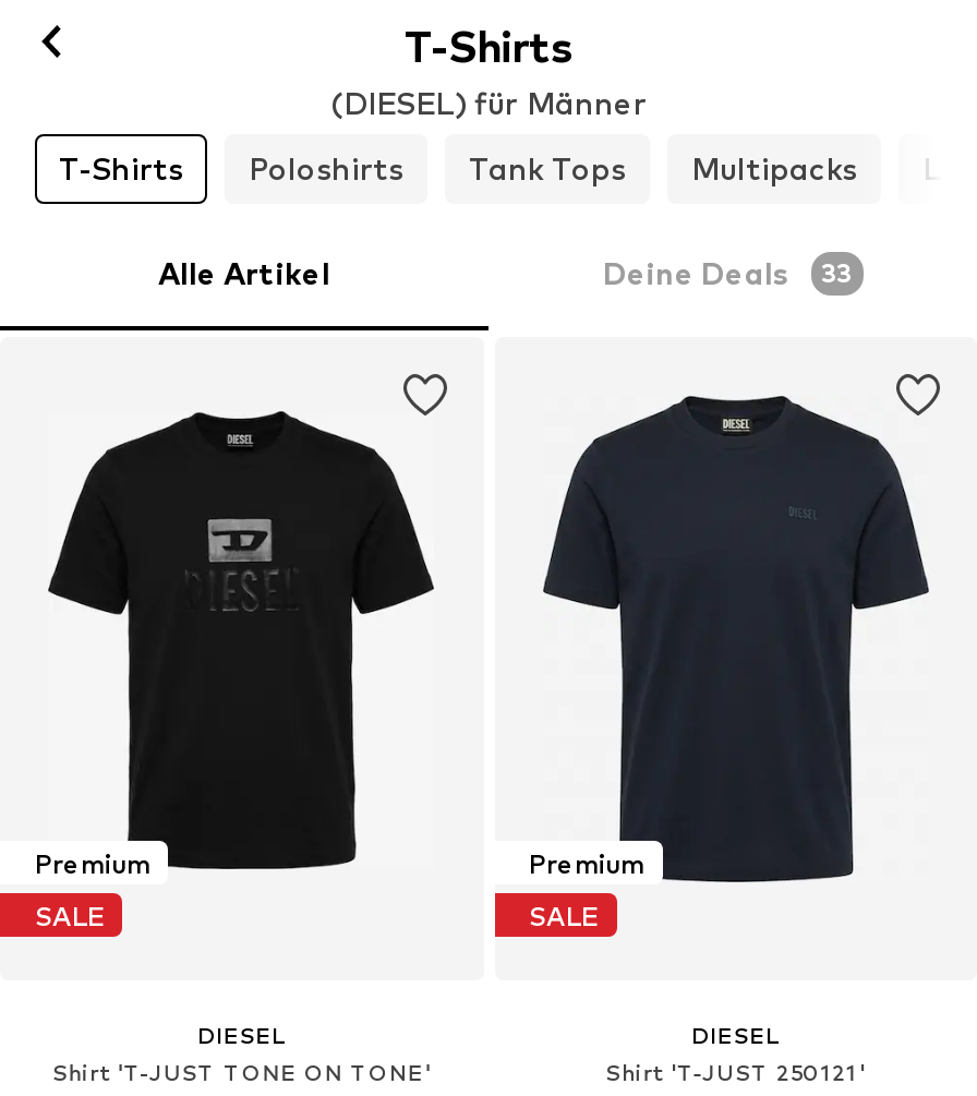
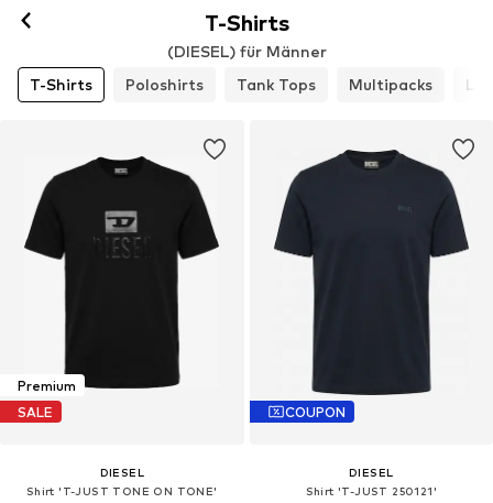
- Alle Artikel
- Deine Deals
- 33

- Premium
- SALE
+ COUPON
